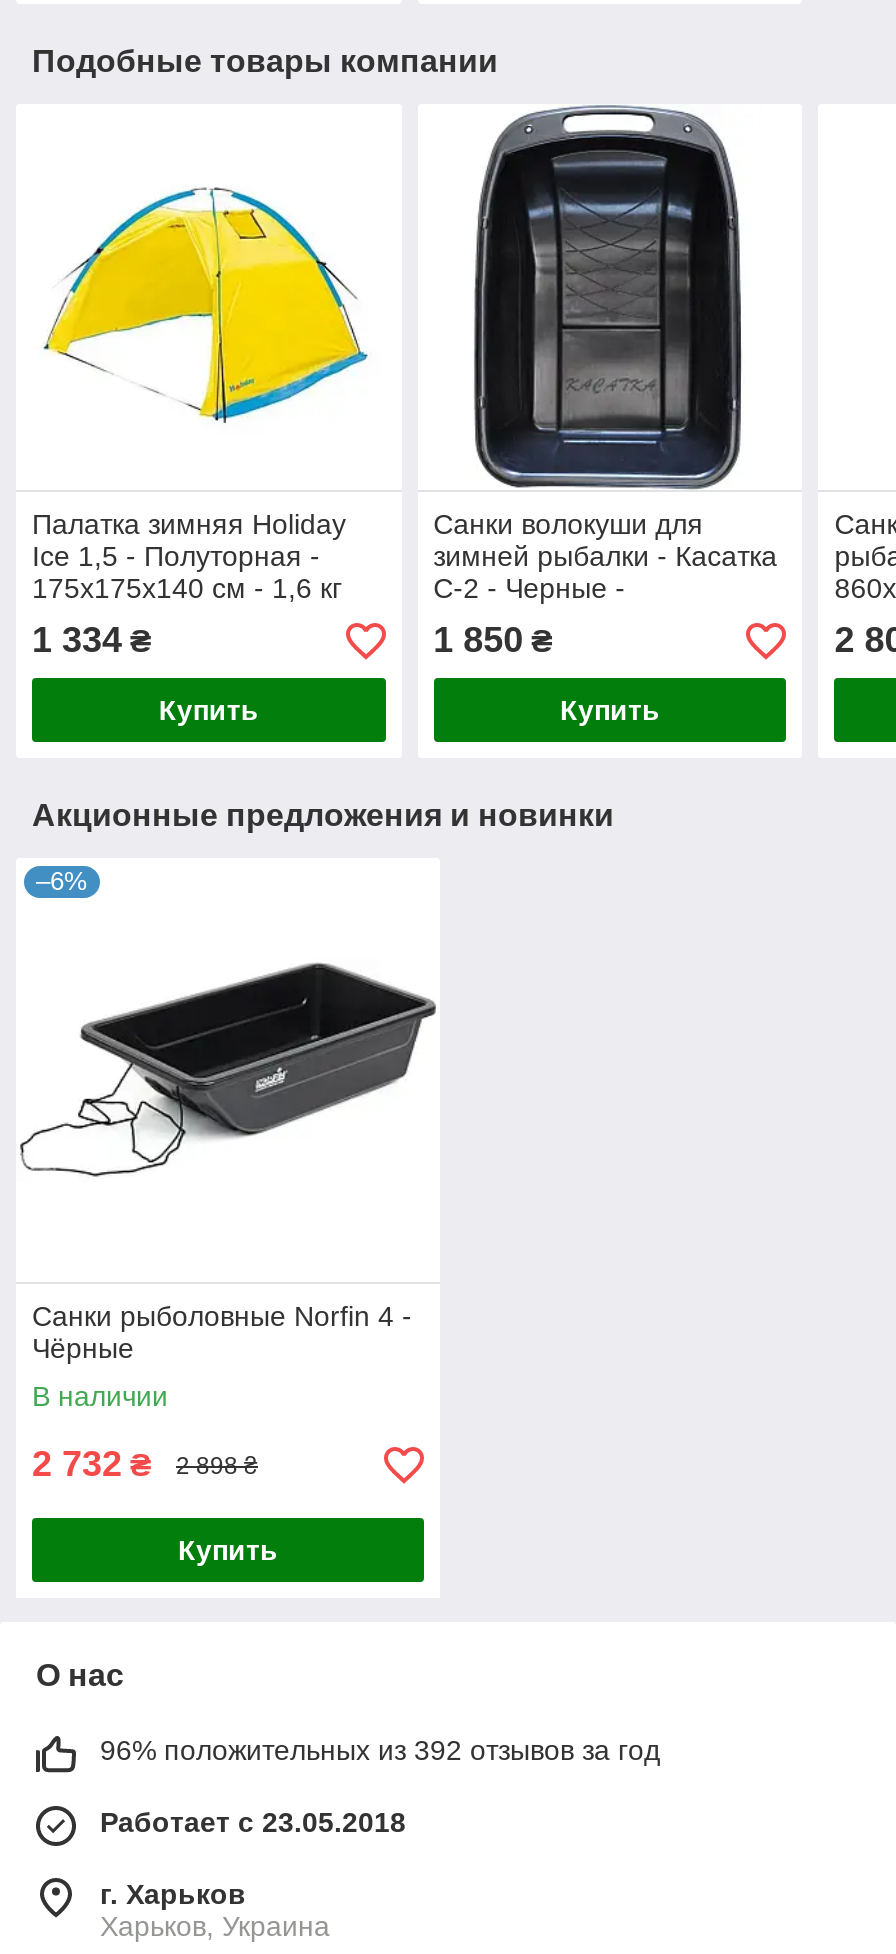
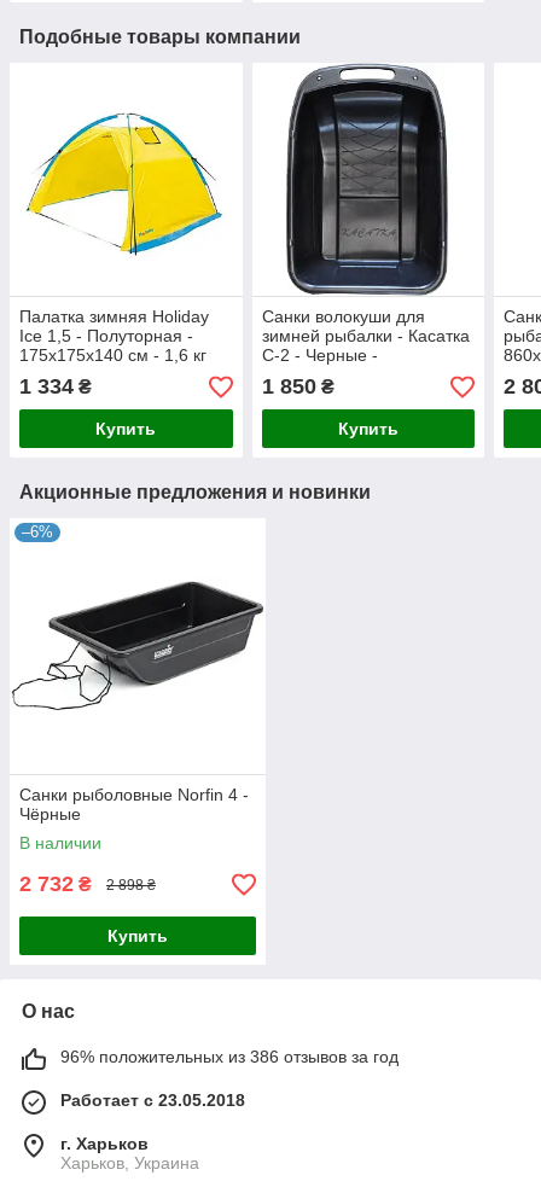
- 96% положительных из 392 отзывов за год
+ 96% положительных из 386 отзывов за год
